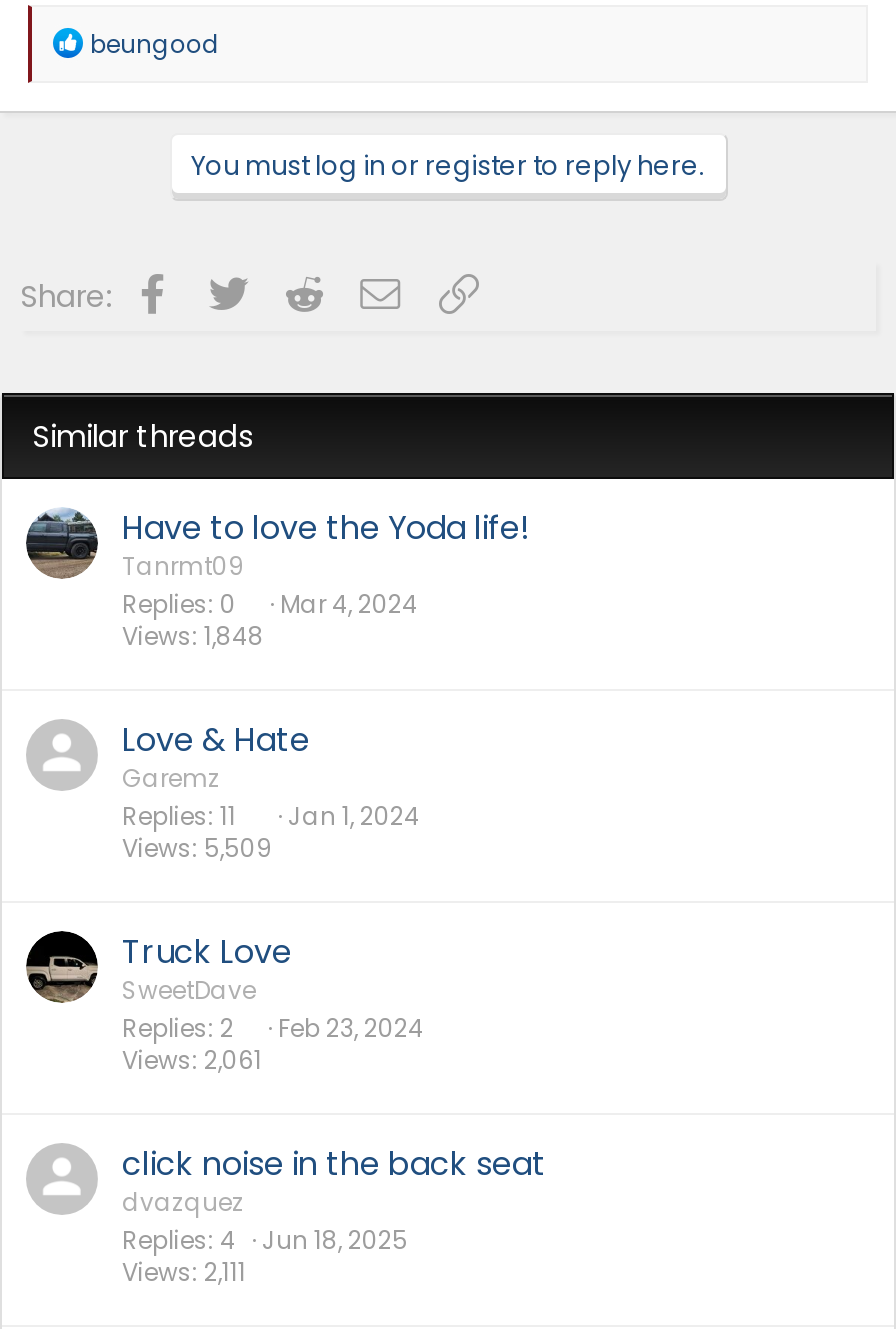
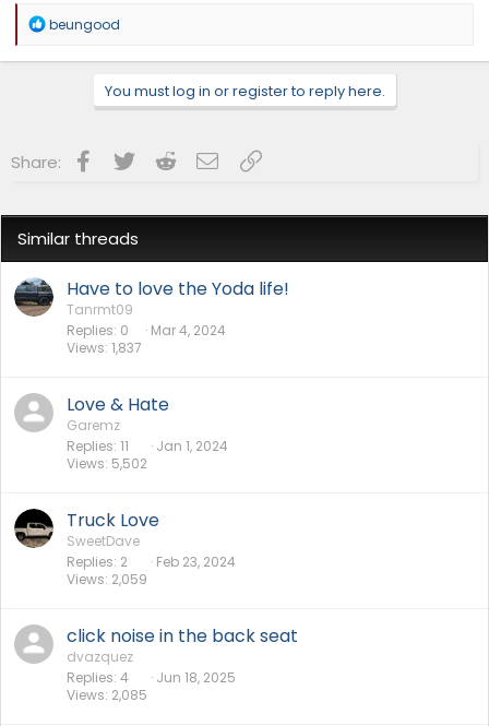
- Views 1,848
+ Views 1,837

- Views 5,509
+ Views 5,502

- Views 2,061
+ Views 2,059

- Views 2,111
+ Views 2,085
